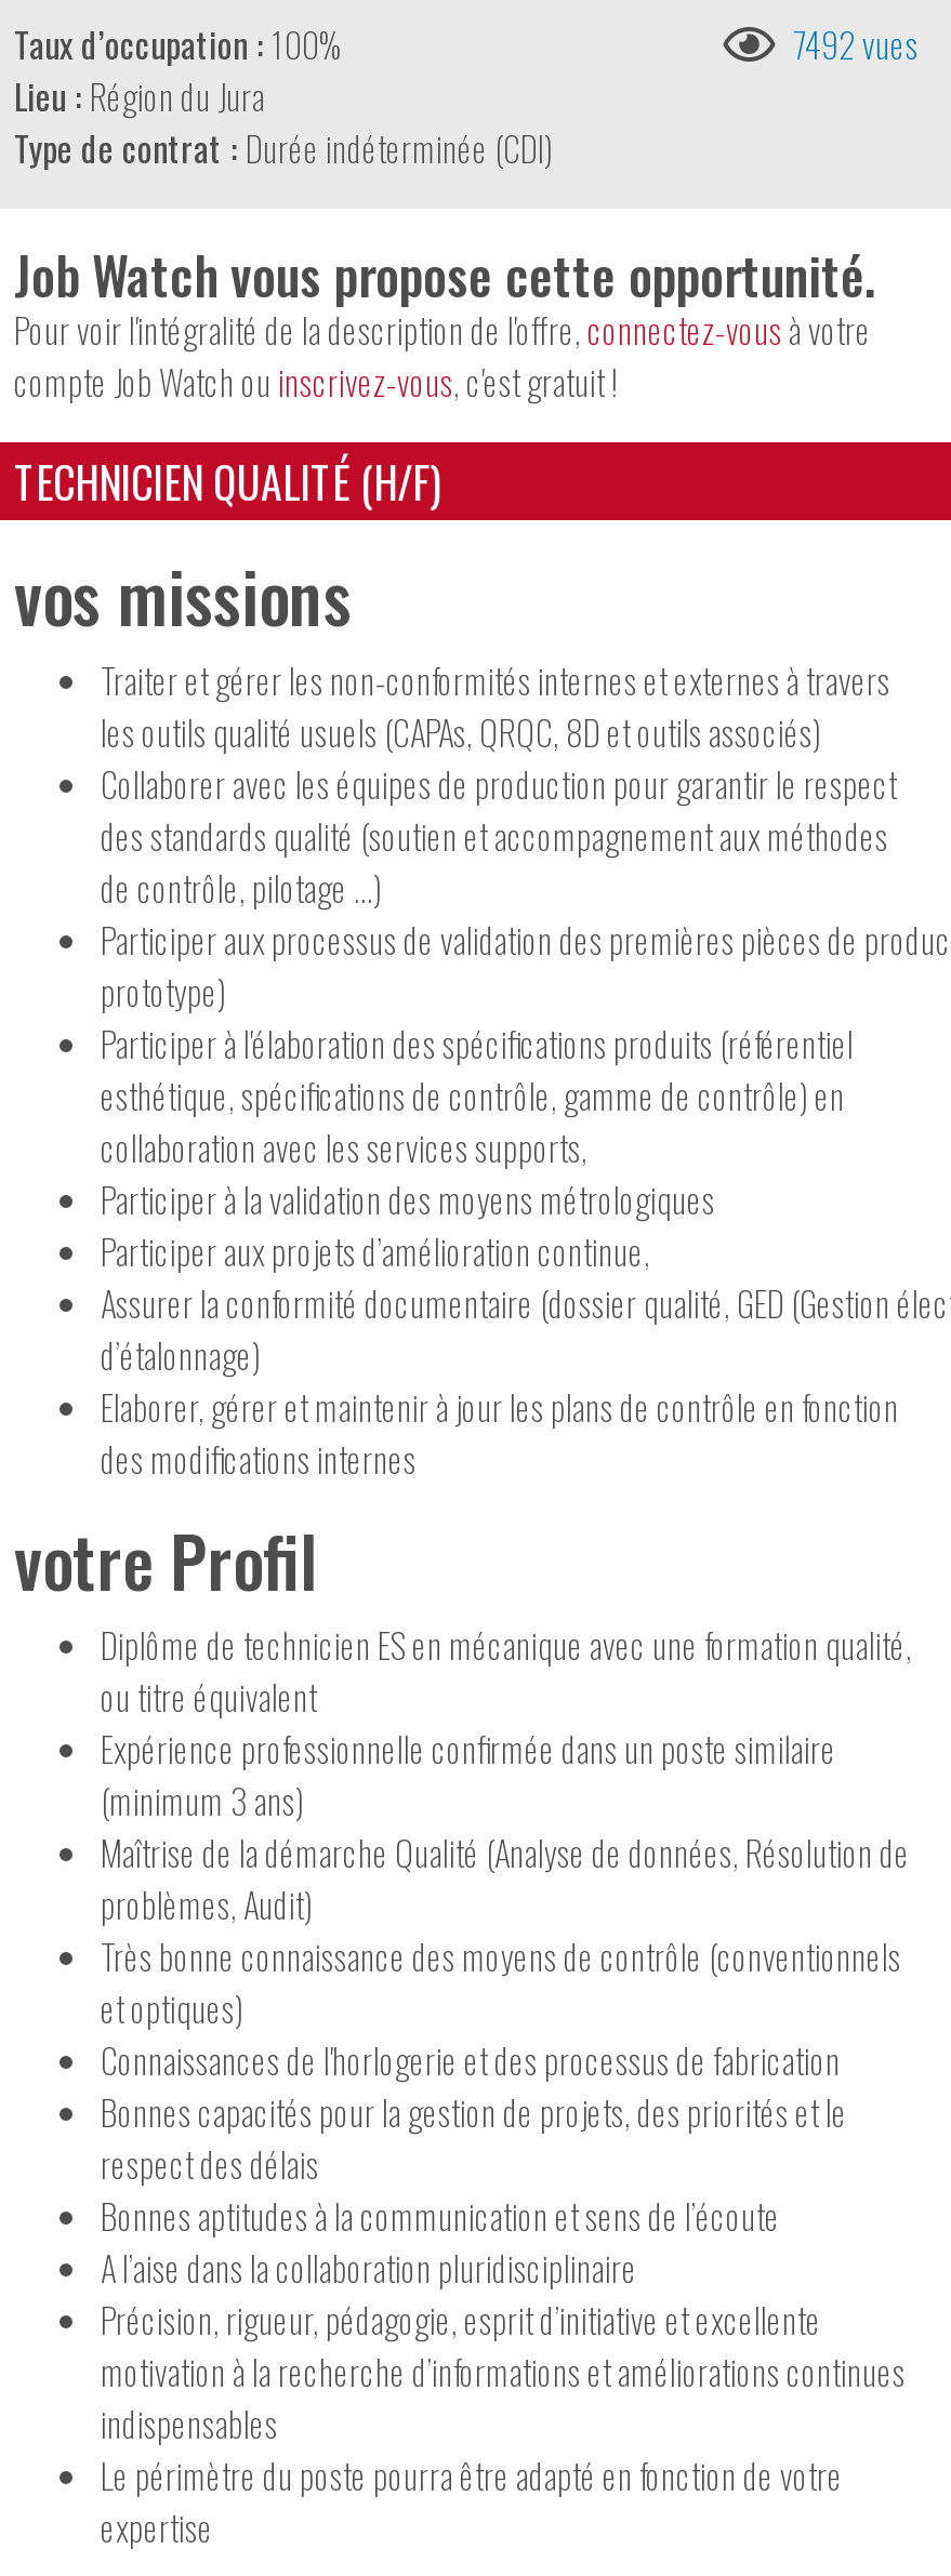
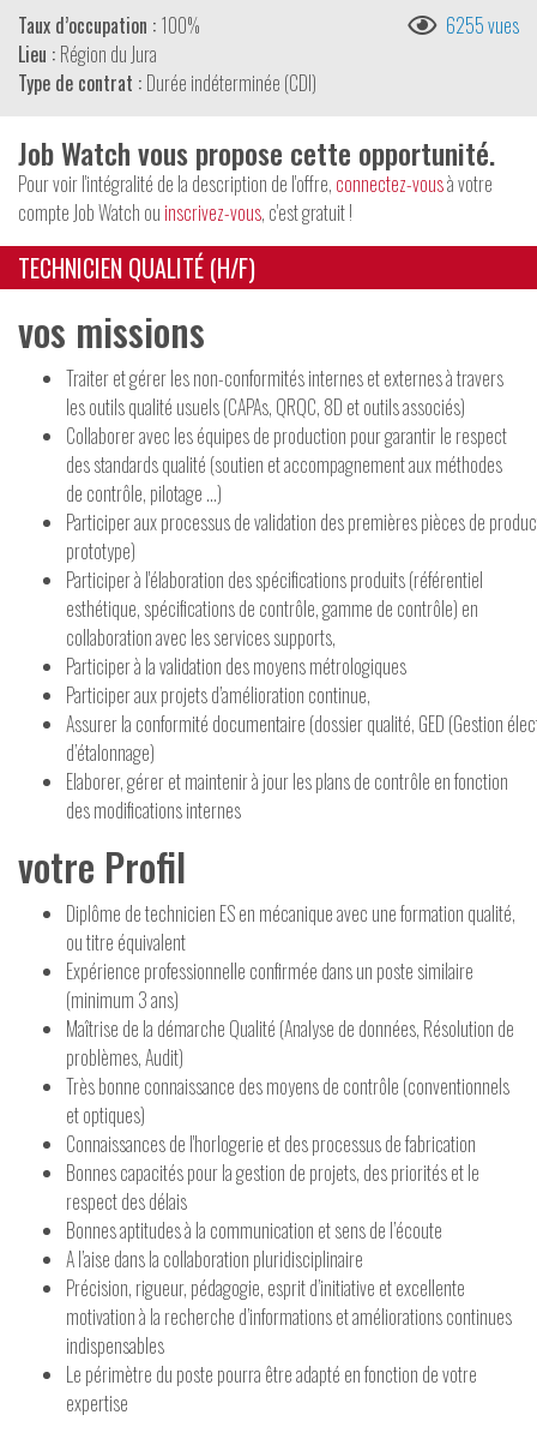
- 7492 vues
+ 6255 vues
